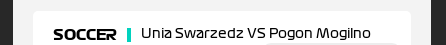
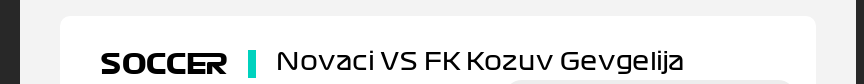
- Unia Swarzedz VS Pogon Mogilno
+ Novaci VS FK Kozuv Gevgelija
